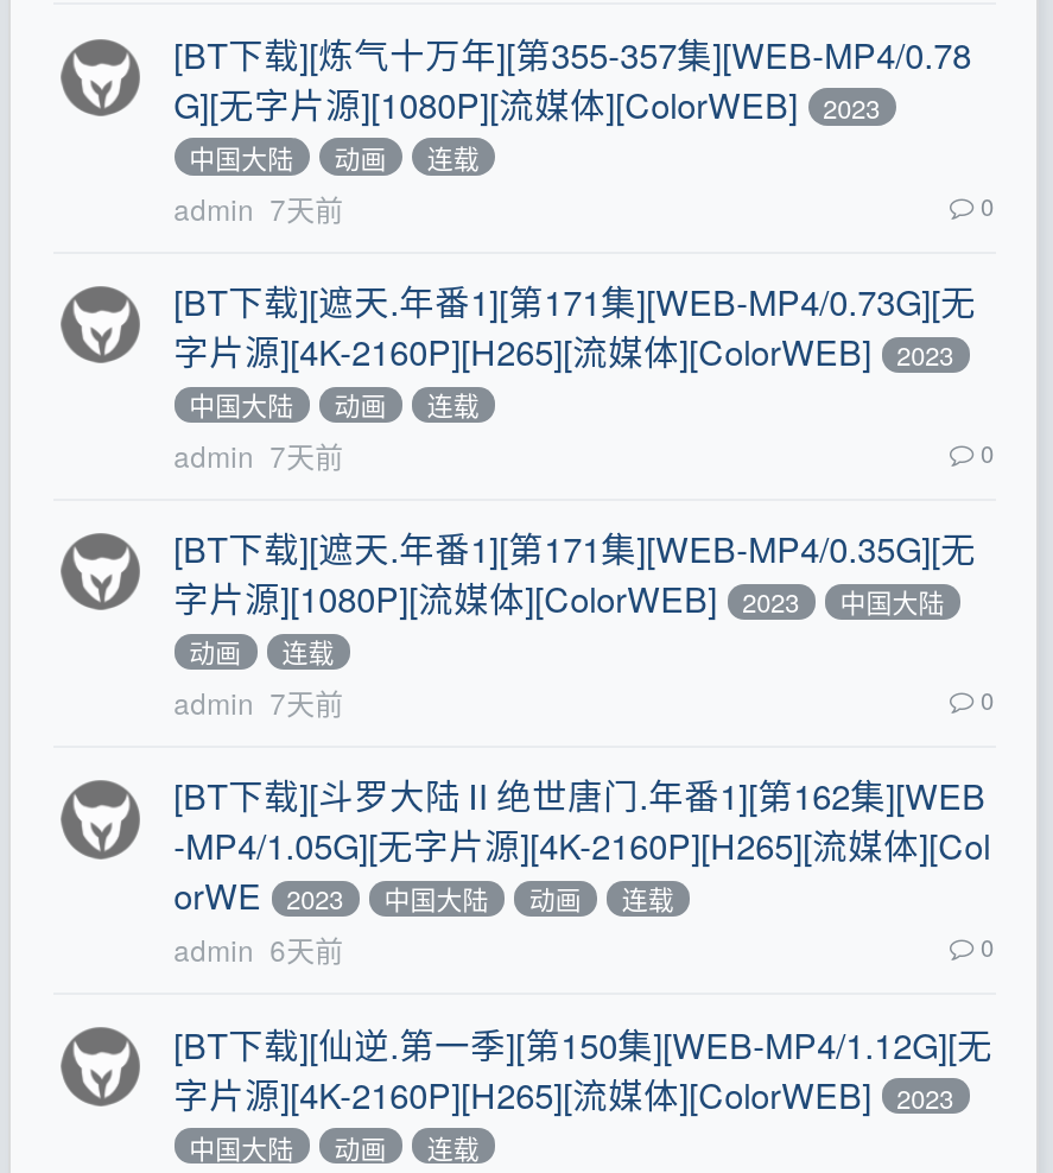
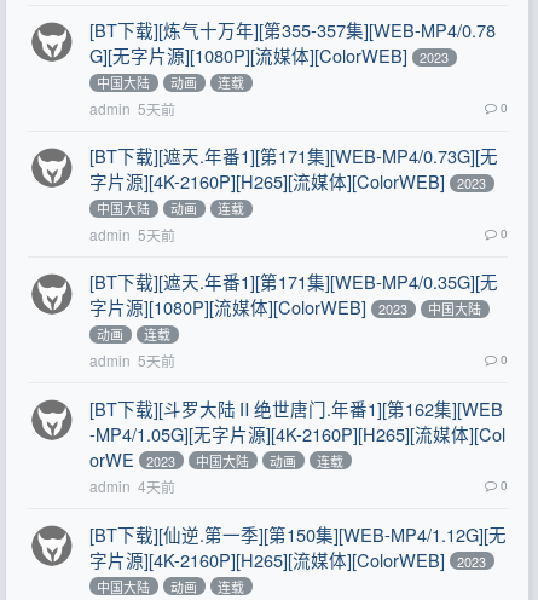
- admin 7天前
+ admin 5天前

- admin 7天前
+ admin 5天前

- admin 7天前
+ admin 5天前

- admin 6天前
+ admin 4天前
